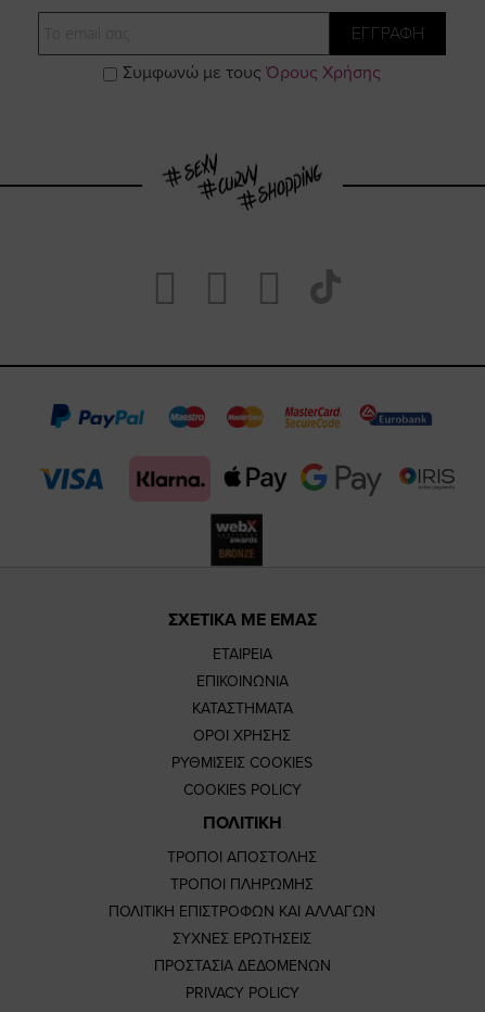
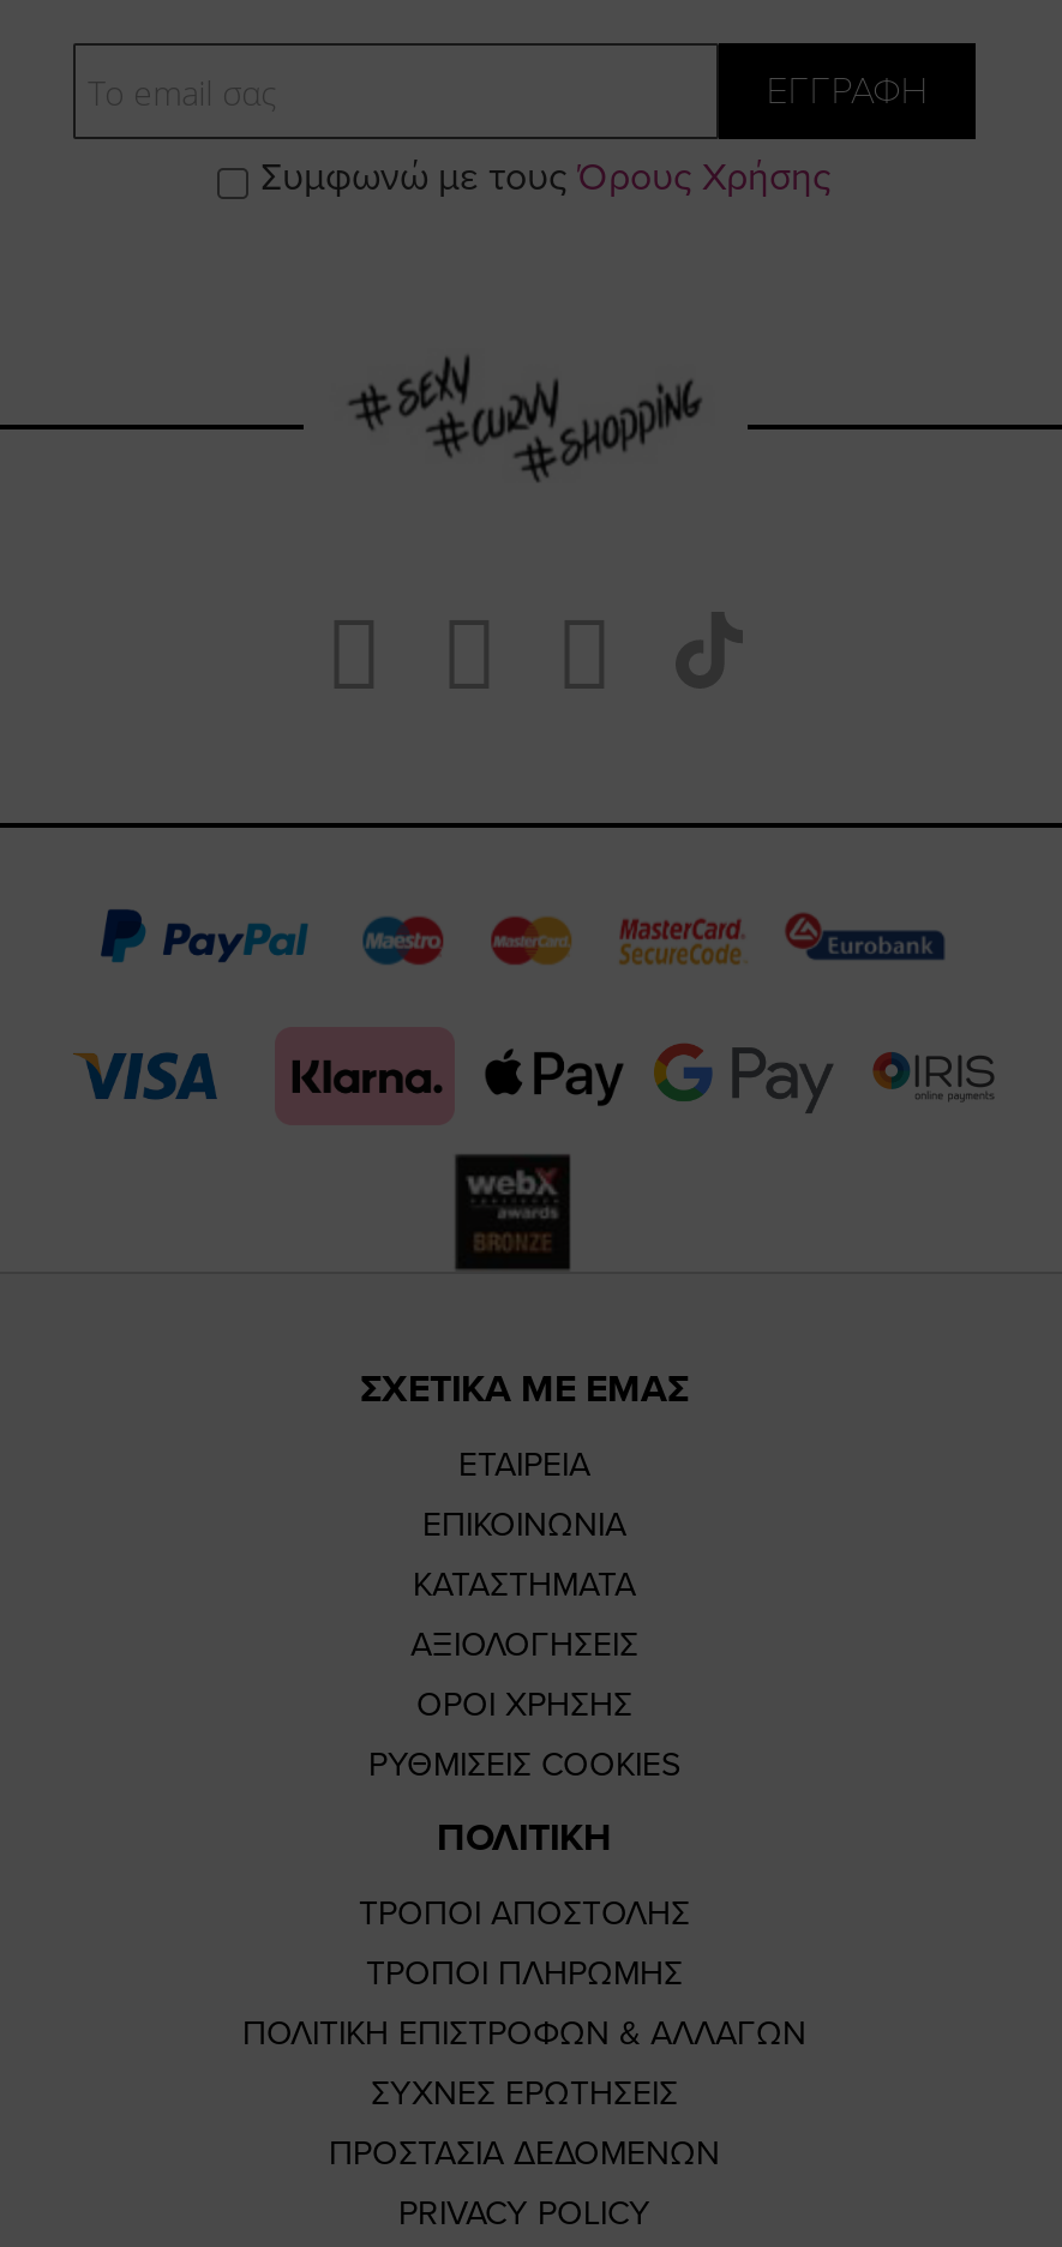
+ ΑΞΙΟΛΟΓΗΣΕΙΣ

moved down: ΟΡΟΙ ΧΡΗΣΗΣ | ΡΥΘΜΙΣΕΙΣ COOKIES

- COOKIES POLICY

- ΠΟΛΙΤΙΚΗ ΕΠΙΣΤΡΟΦΩΝ ΚΑΙ ΑΛΛΑΓΩΝ
+ ΠΟΛΙΤΙΚΗ ΕΠΙΣΤΡΟΦΩΝ & ΑΛΛΑΓΩΝ
